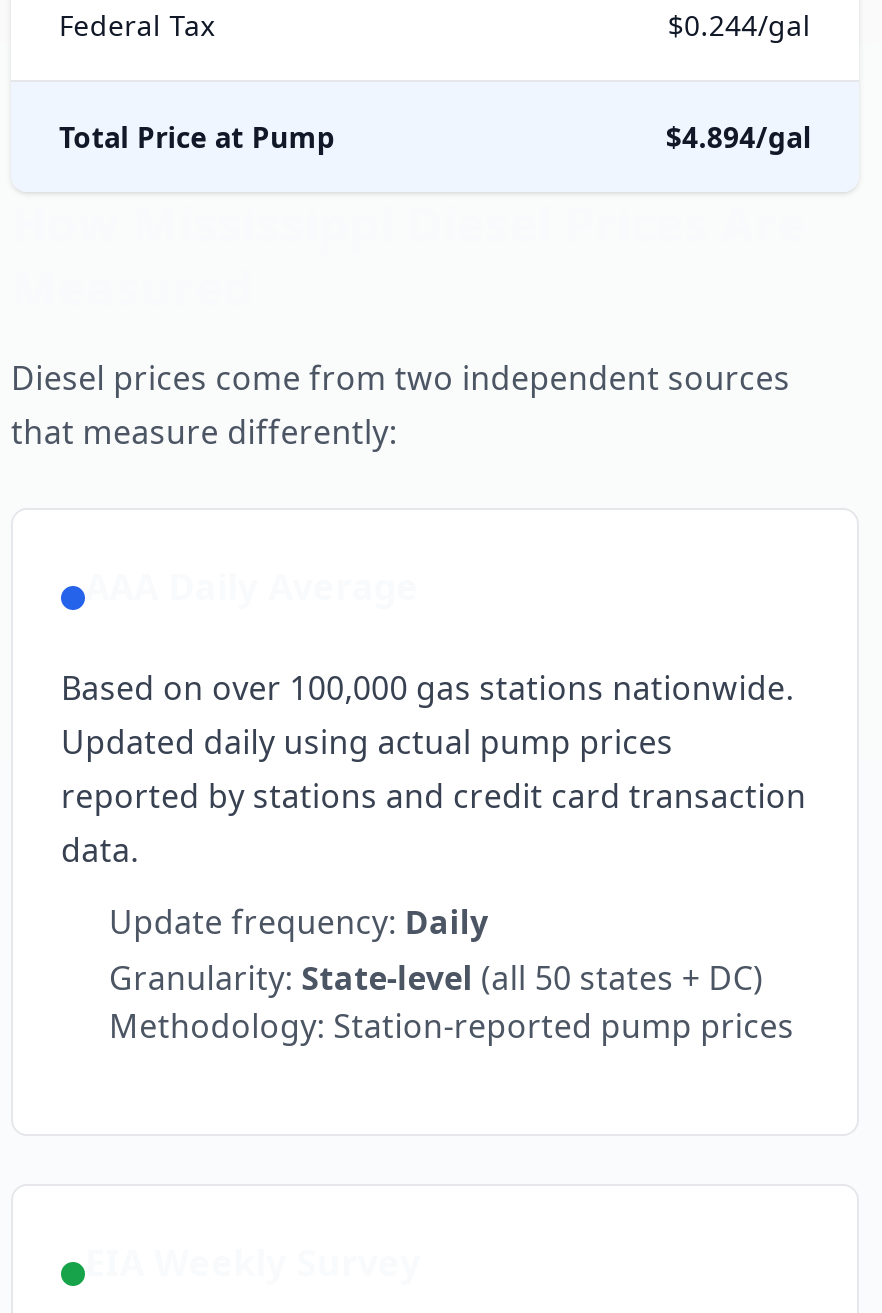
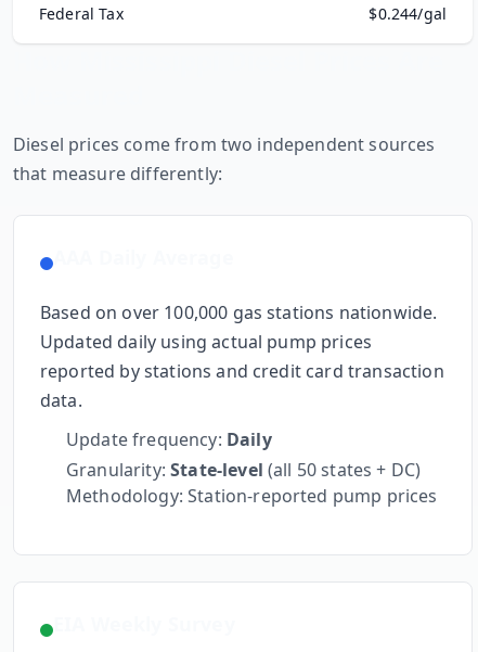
- Total Price at Pump
- $4.894/gal
